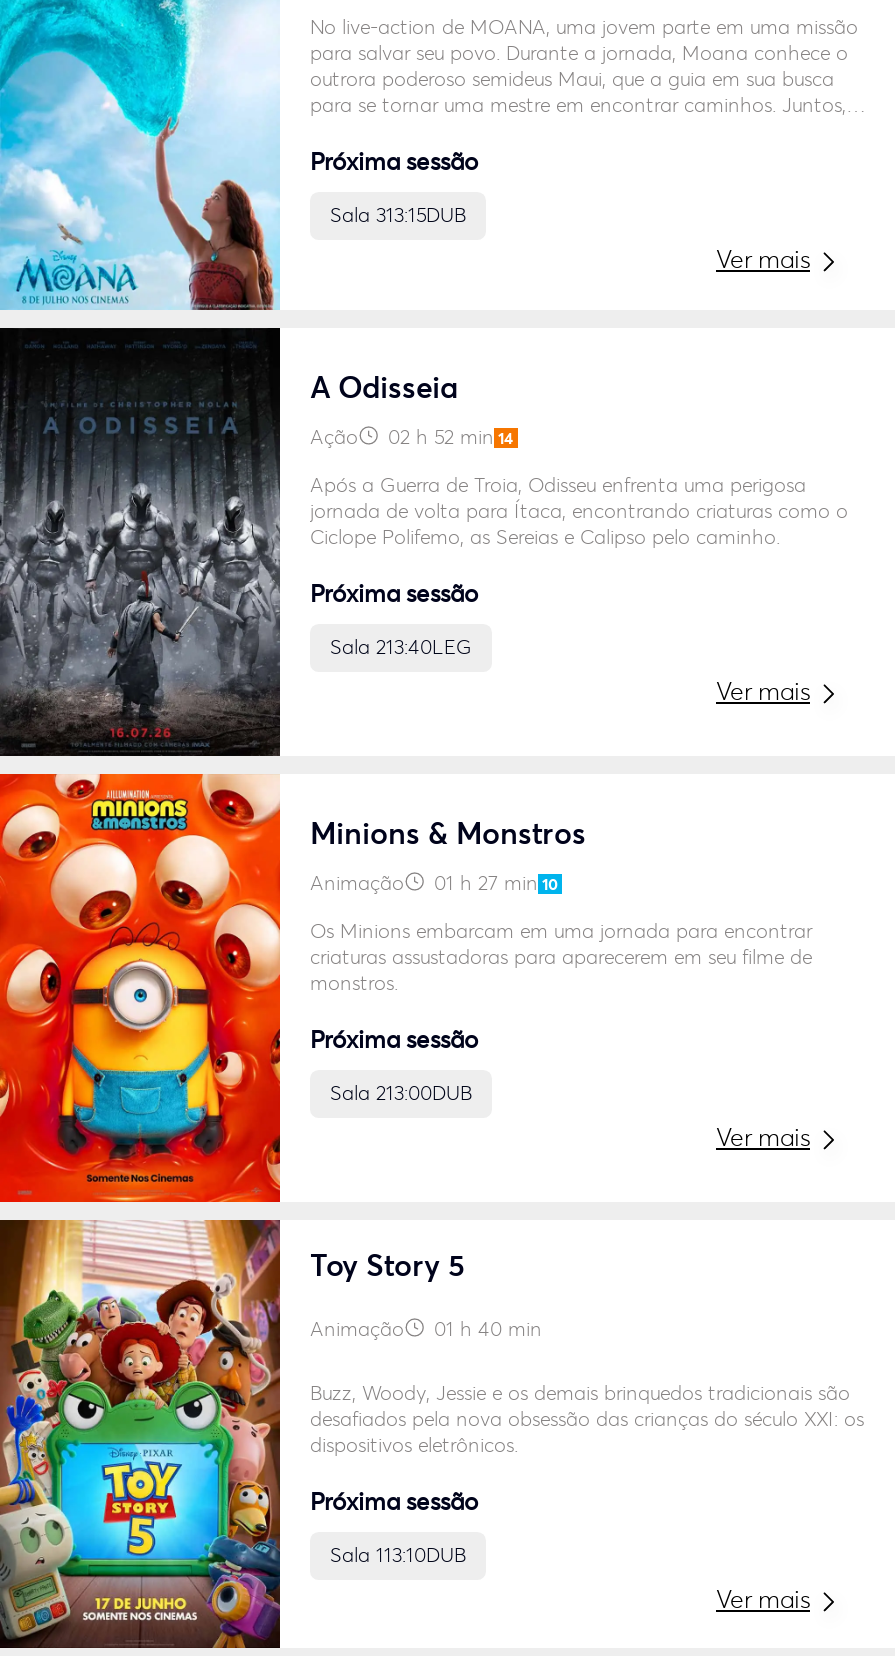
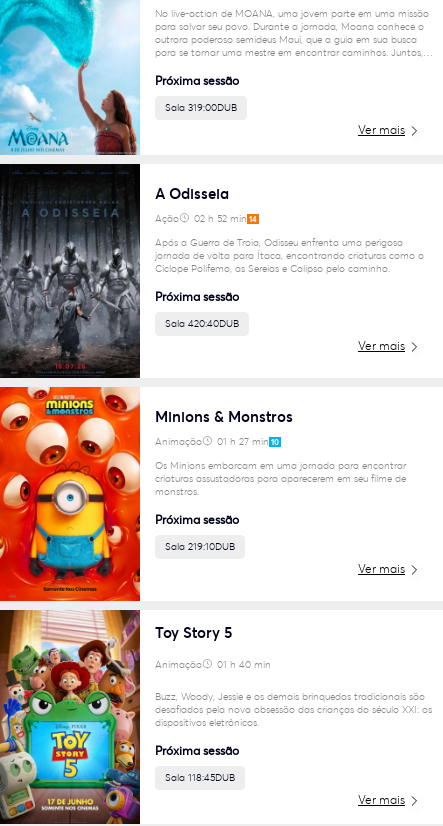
- Sala 313:15DUB
+ Sala 319:00DUB

- Sala 213:40LEG
+ Sala 420:40DUB

- Sala 213:00DUB
+ Sala 219:10DUB

- Sala 113:10DUB
+ Sala 118:45DUB
